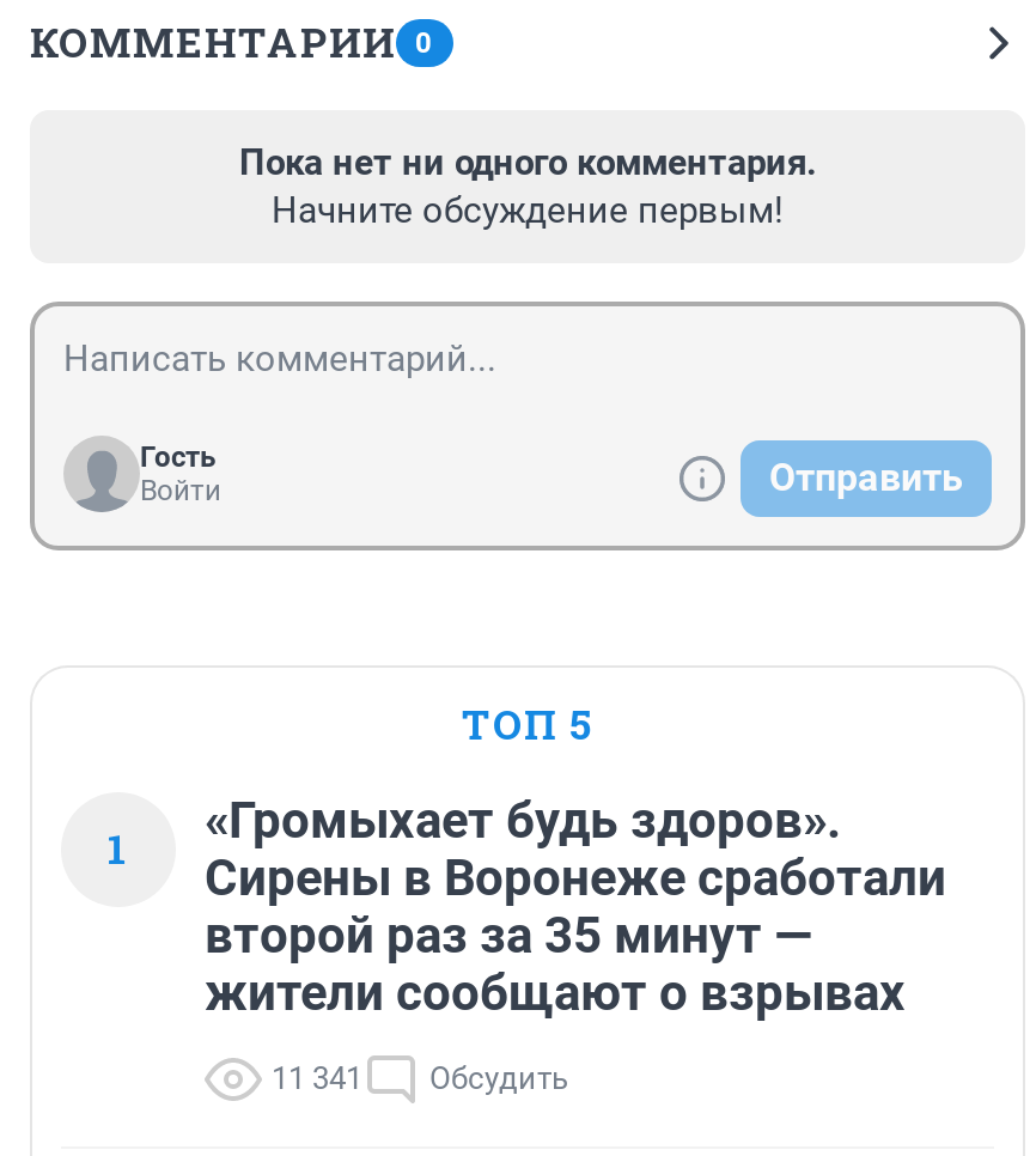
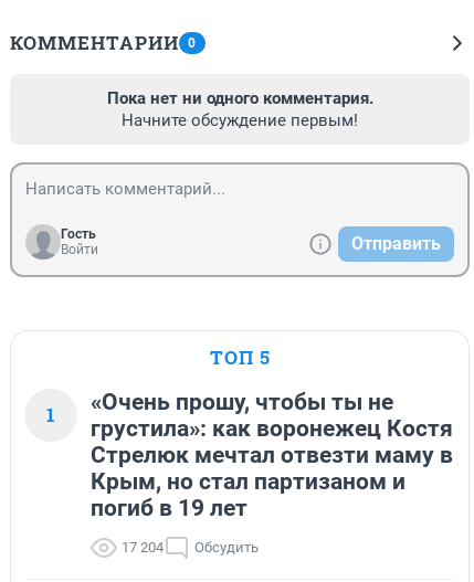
- «Громыхает будь здоров».
- Сирены в Воронеже сработали
- второй раз за 35 минут —
- жители сообщают о взрывах
+ «Очень прошу, чтобы ты не
+ грустила»: как воронежец Костя
+ Стрелюк мечтал отвезти маму в
+ Крым, но стал партизаном и
+ погиб в 19 лет

- 11 341 Обсудить
+ 17 204 Обсудить
